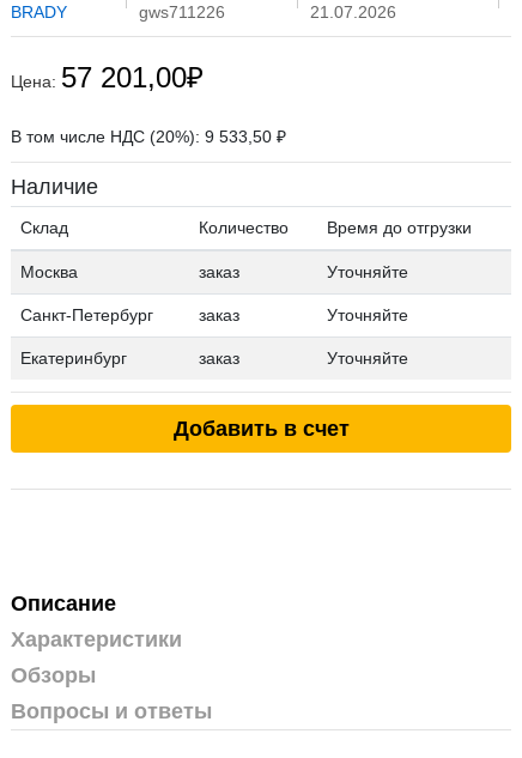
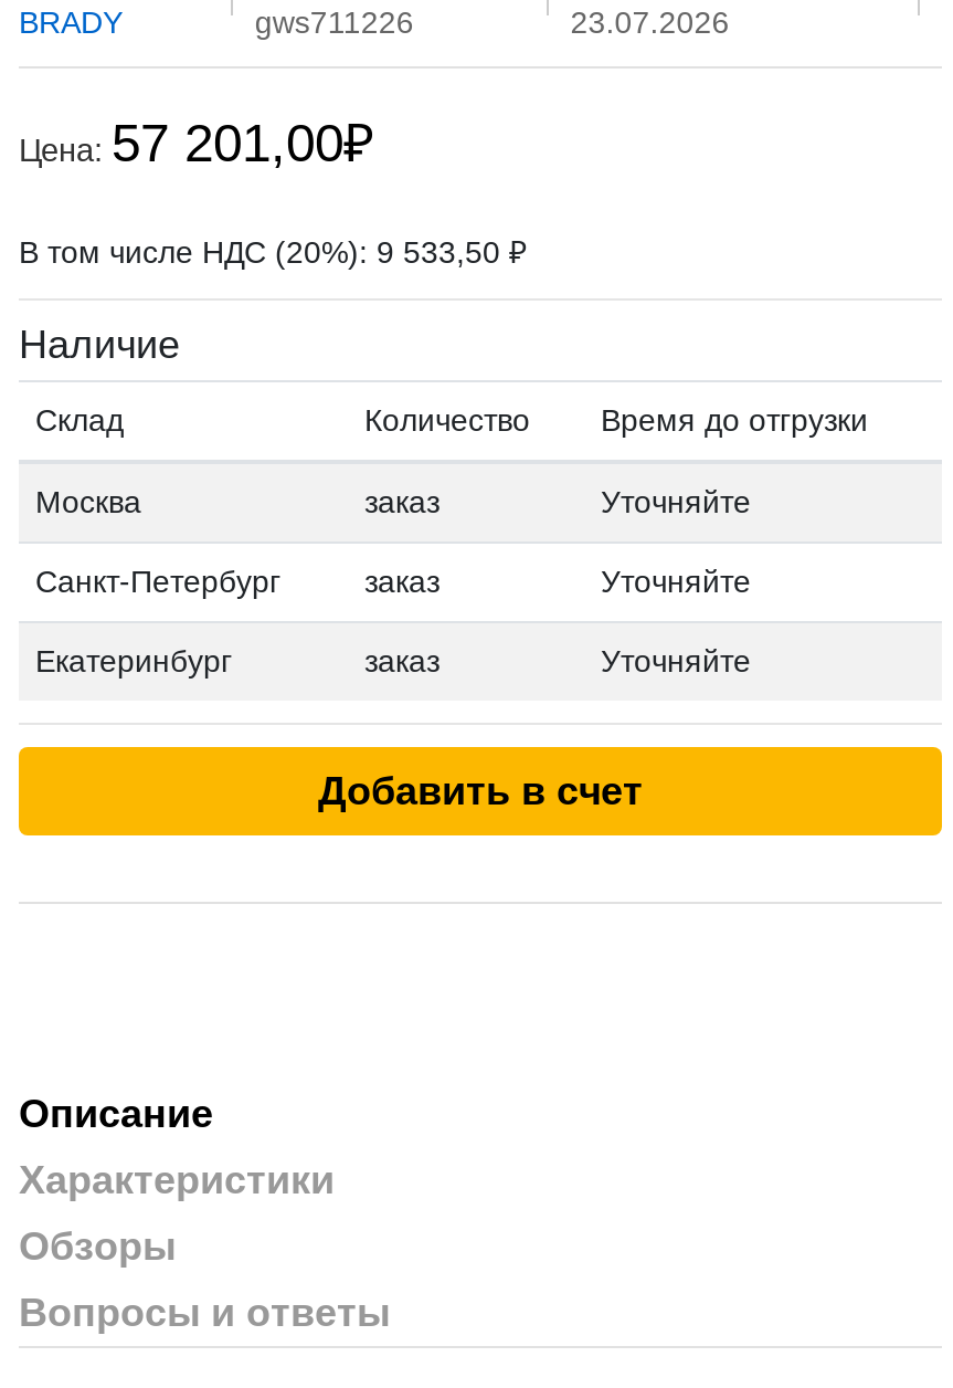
- 21.07.2026
+ 23.07.2026
